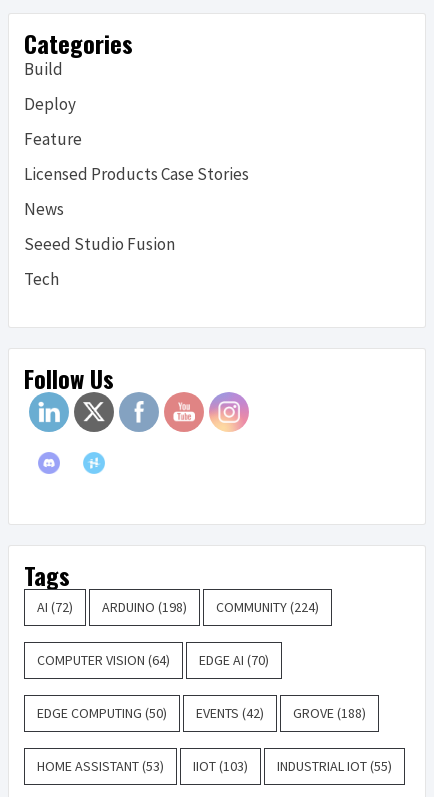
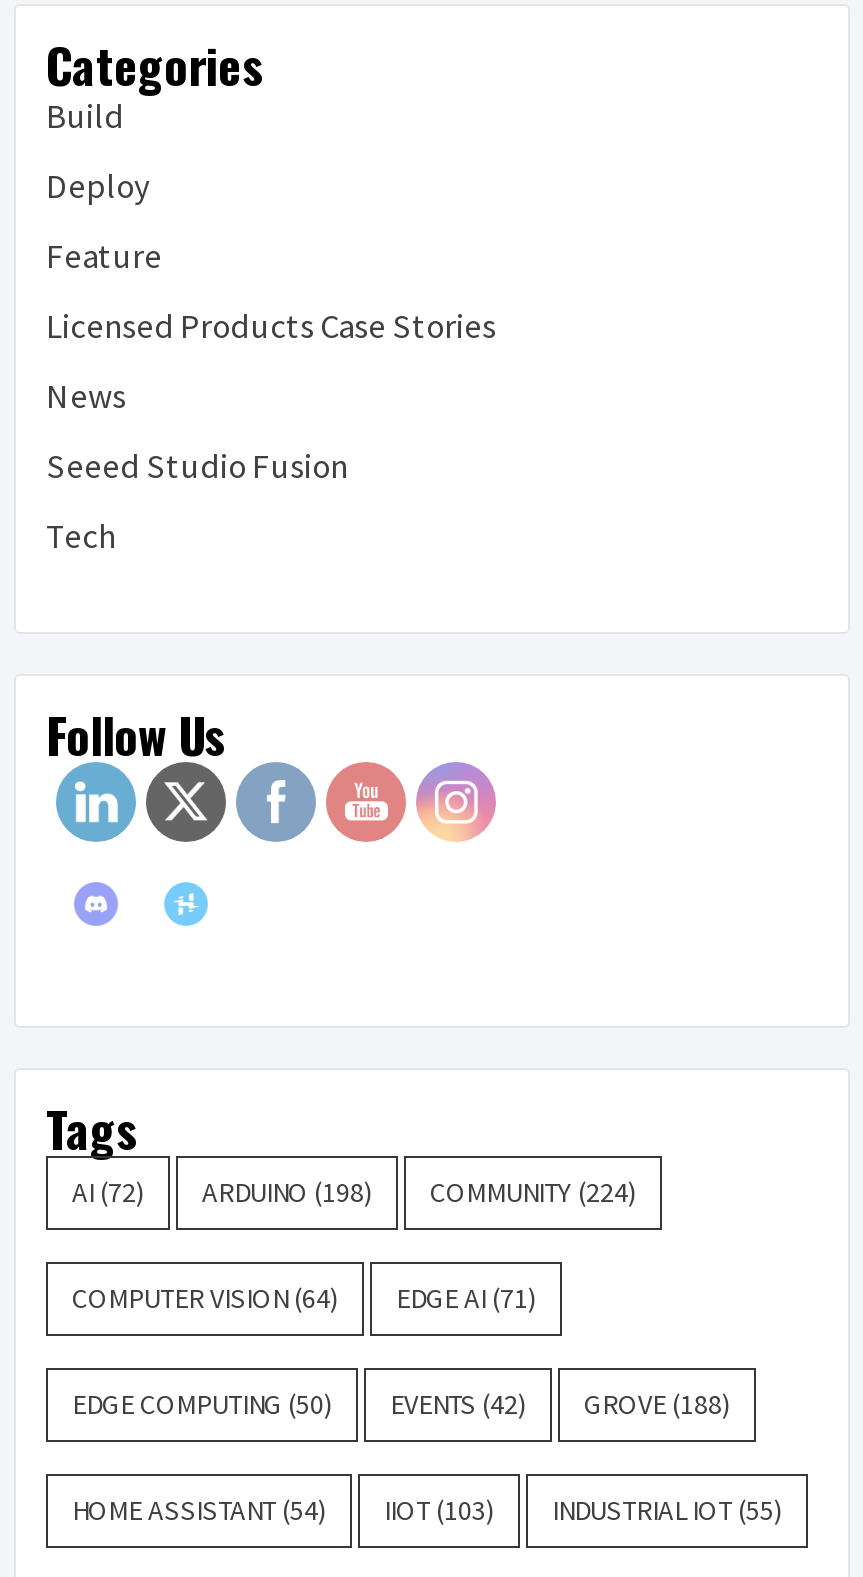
- COMPUTER VISION (64) EDGE AI (70)
+ COMPUTER VISION (64) EDGE AI (71)

- HOME ASSISTANT (53)
+ HOME ASSISTANT (54)
